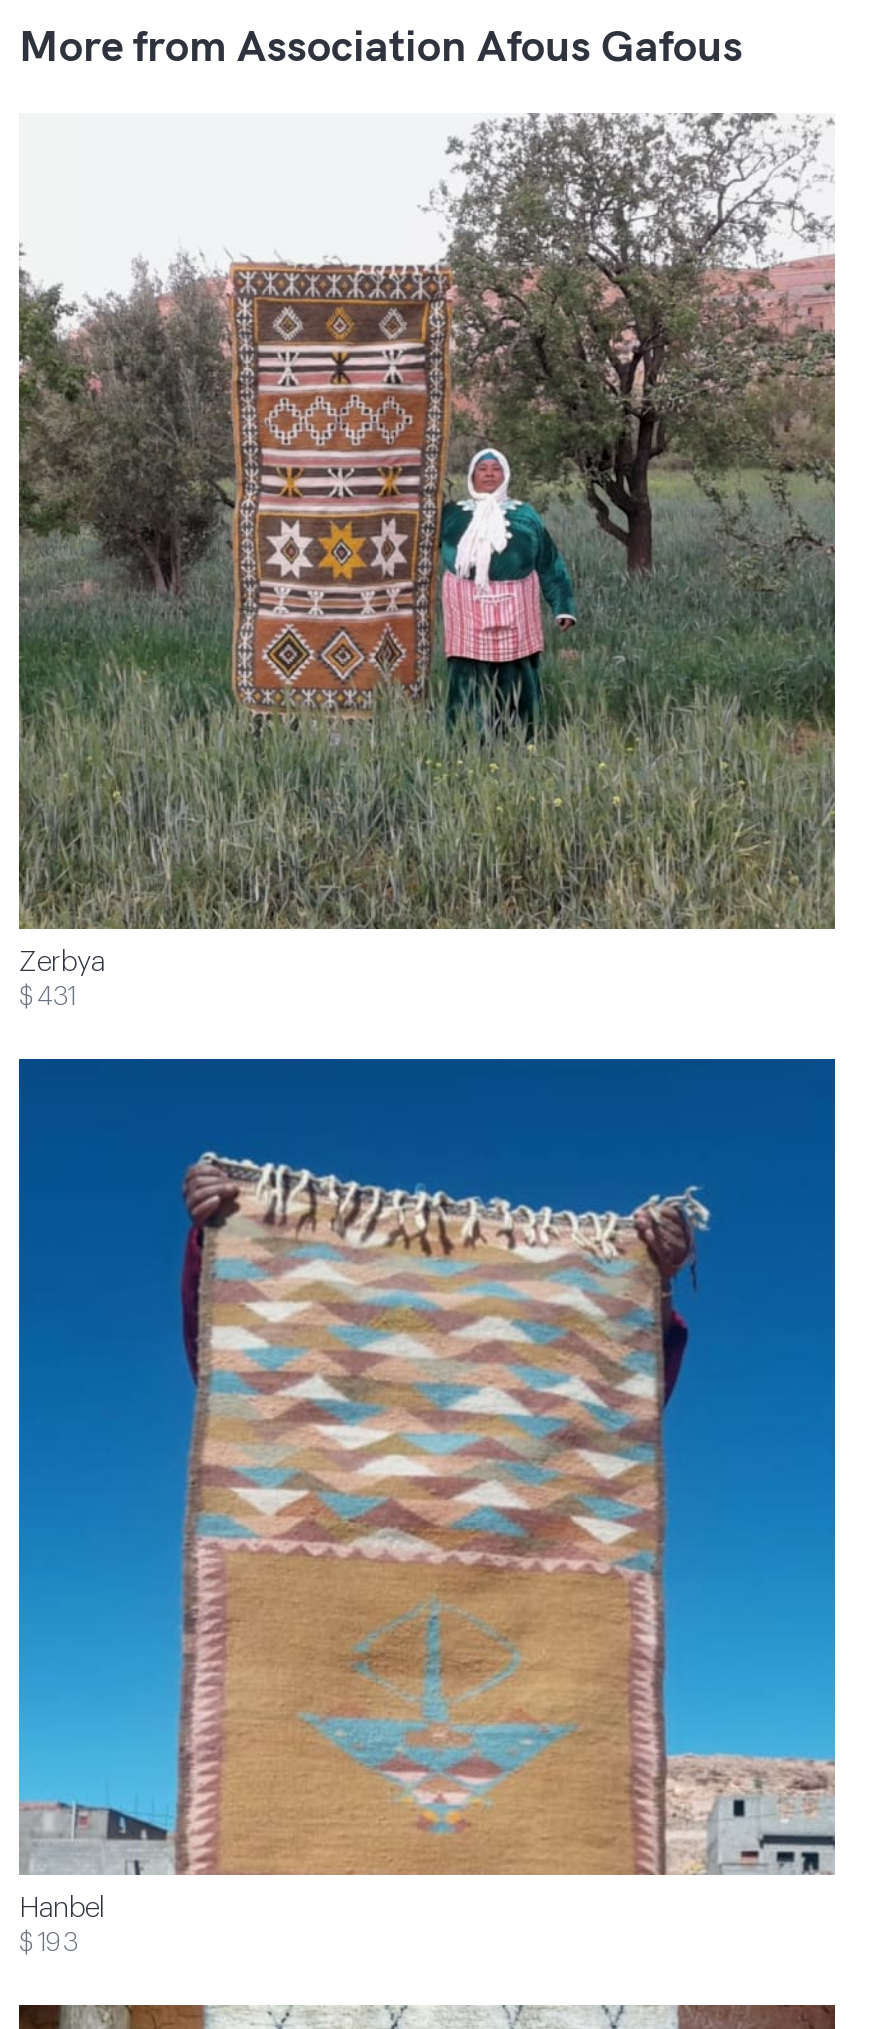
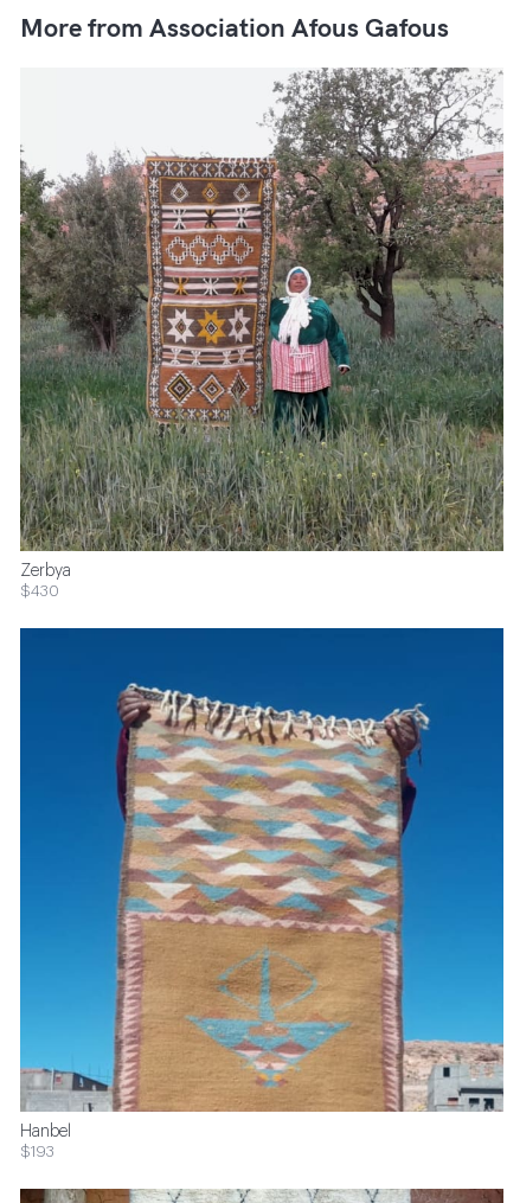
- $431
+ $430
